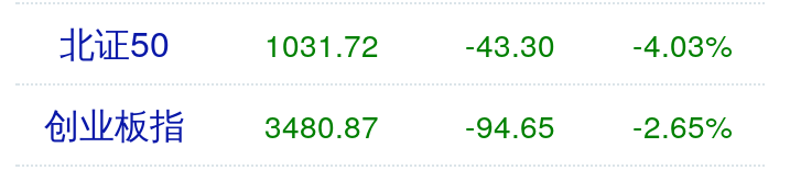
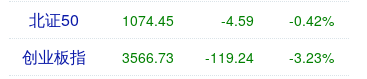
- 1031.72
+ 1074.45

- -43.30
+ -4.59

- -4.03%
+ -0.42%

- 3480.87
+ 3566.73

- -94.65
+ -119.24

- -2.65%
+ -3.23%
